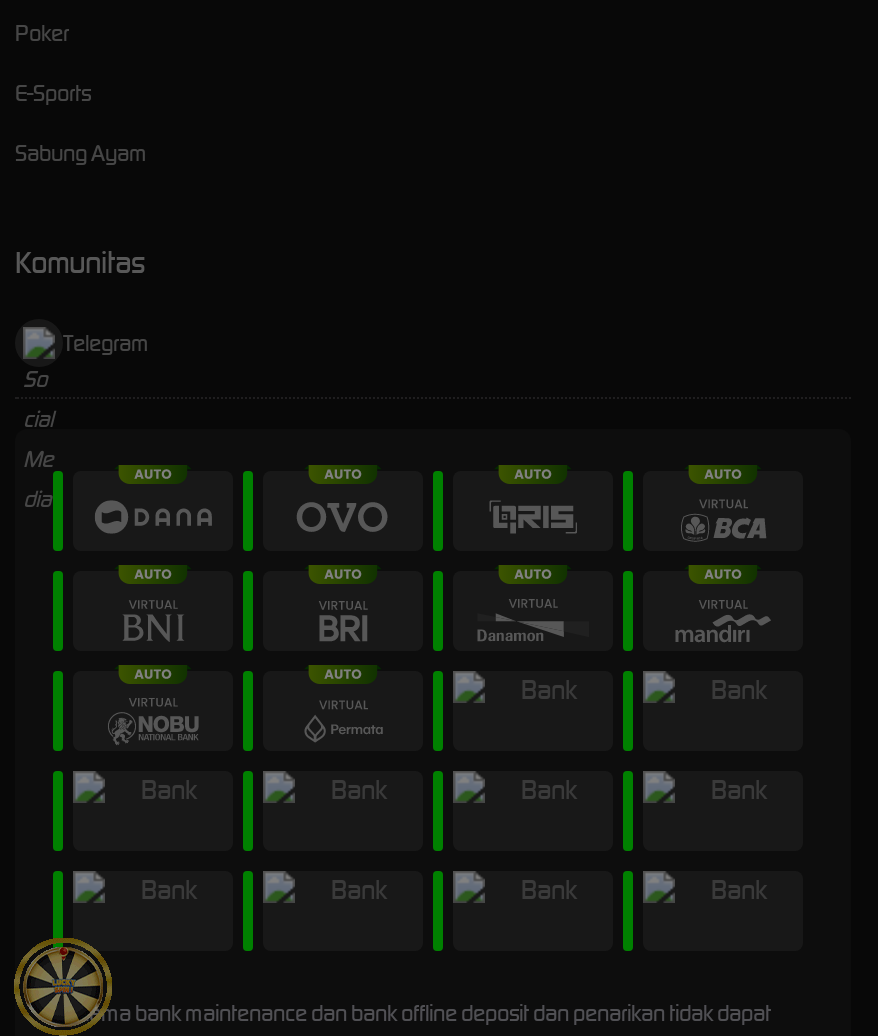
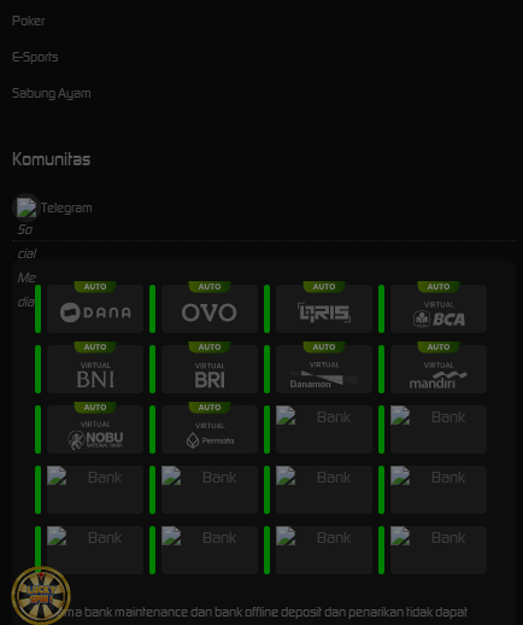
- [image]
+ [image]
